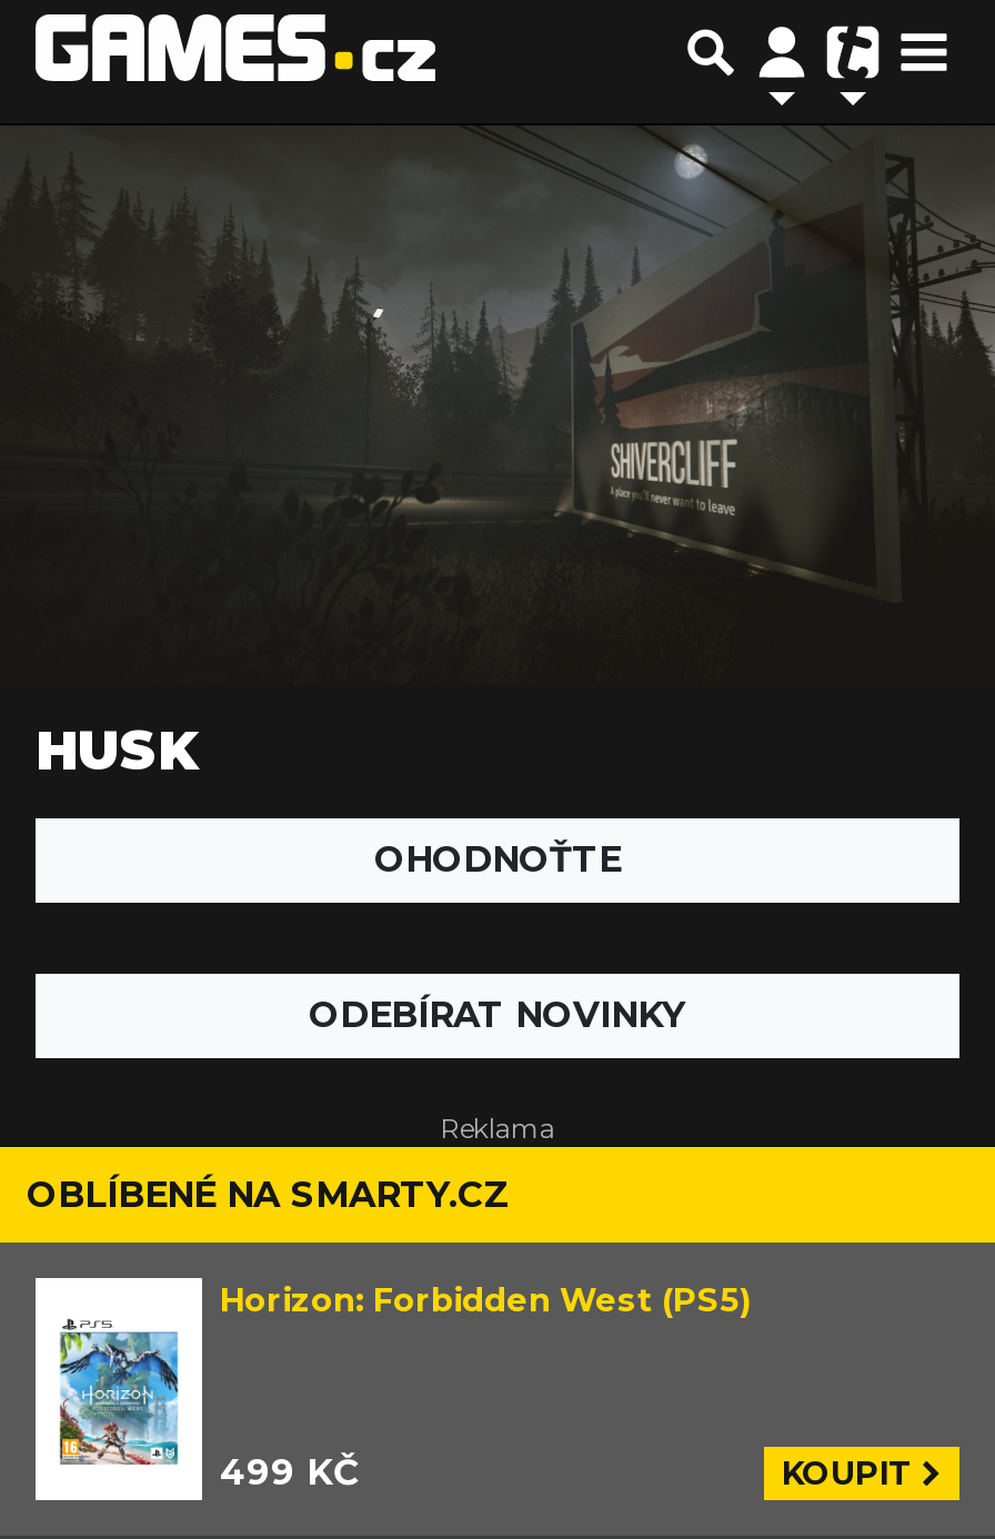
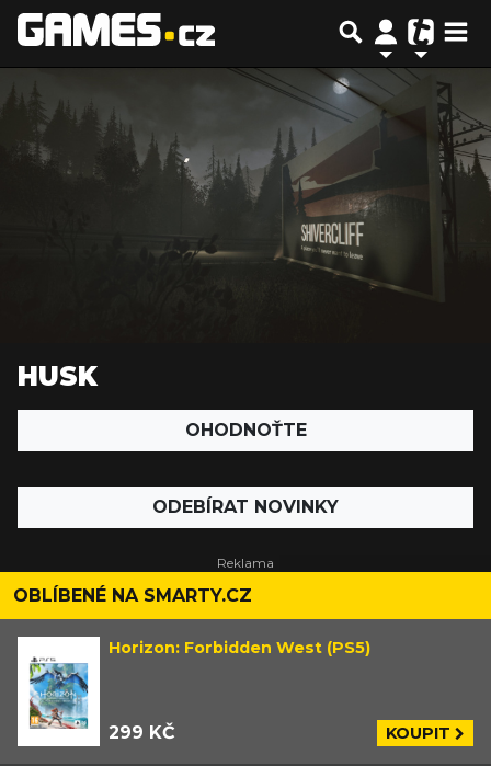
- 499 KČ
+ 299 KČ
